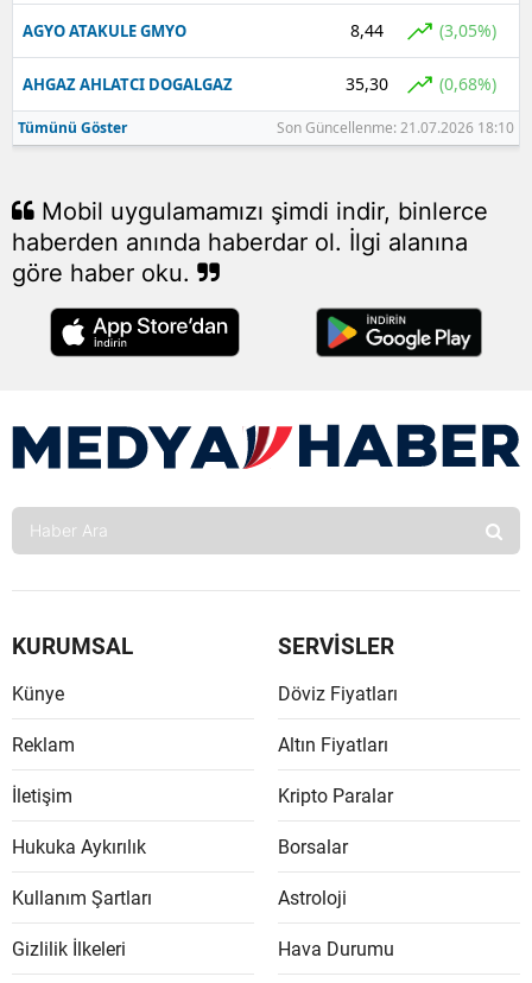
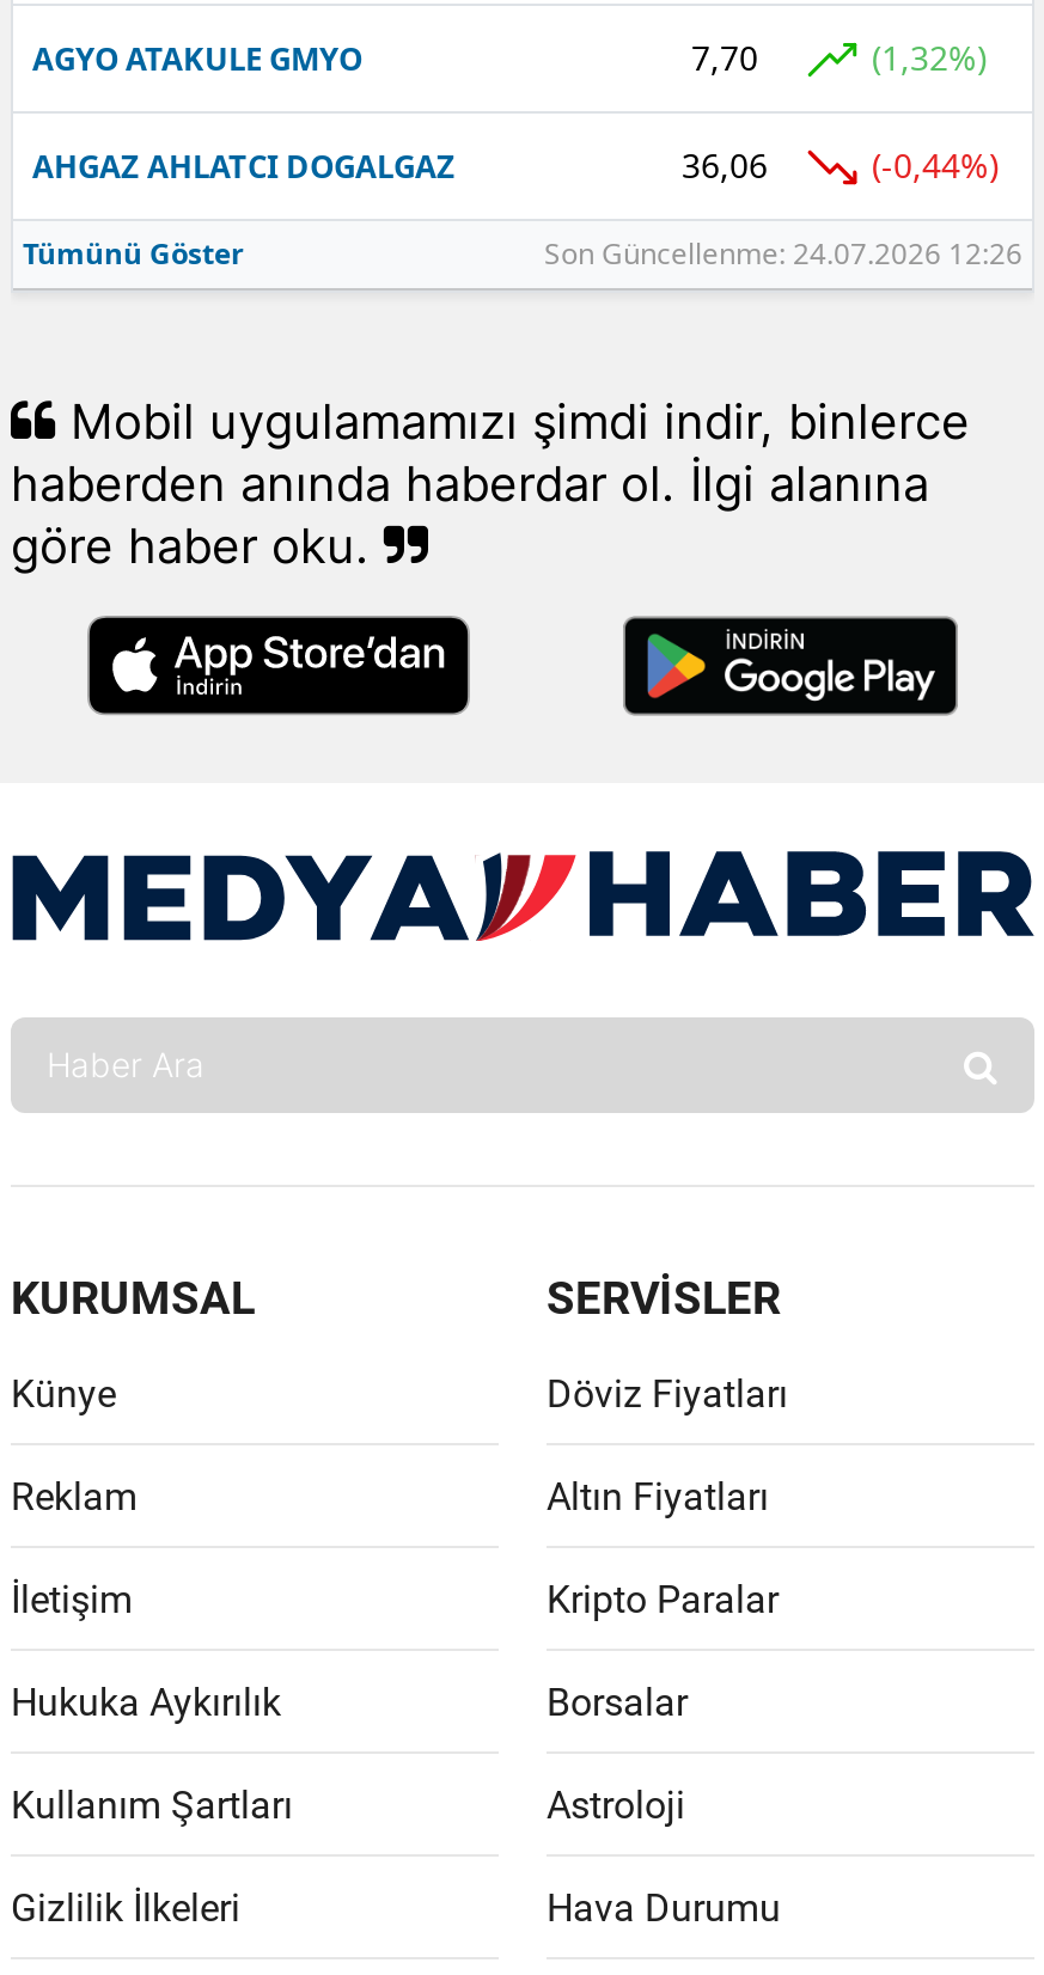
- 8,44
+ 7,70

- (3,05%)
+ (1,32%)

- 35,30
+ 36,06

- (0,68%)
+ (-0,44%)

- Son Güncellenme: 21.07.2026 18:10
+ Son Güncellenme: 24.07.2026 12:26
